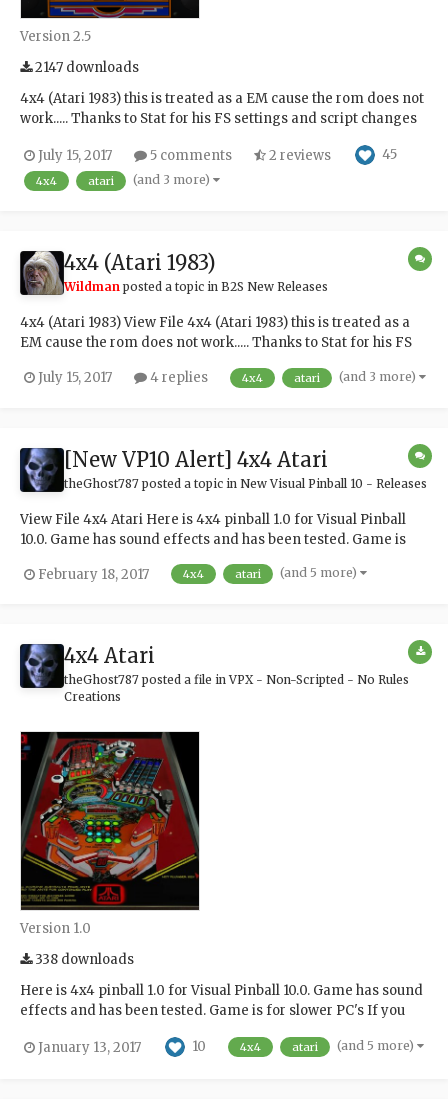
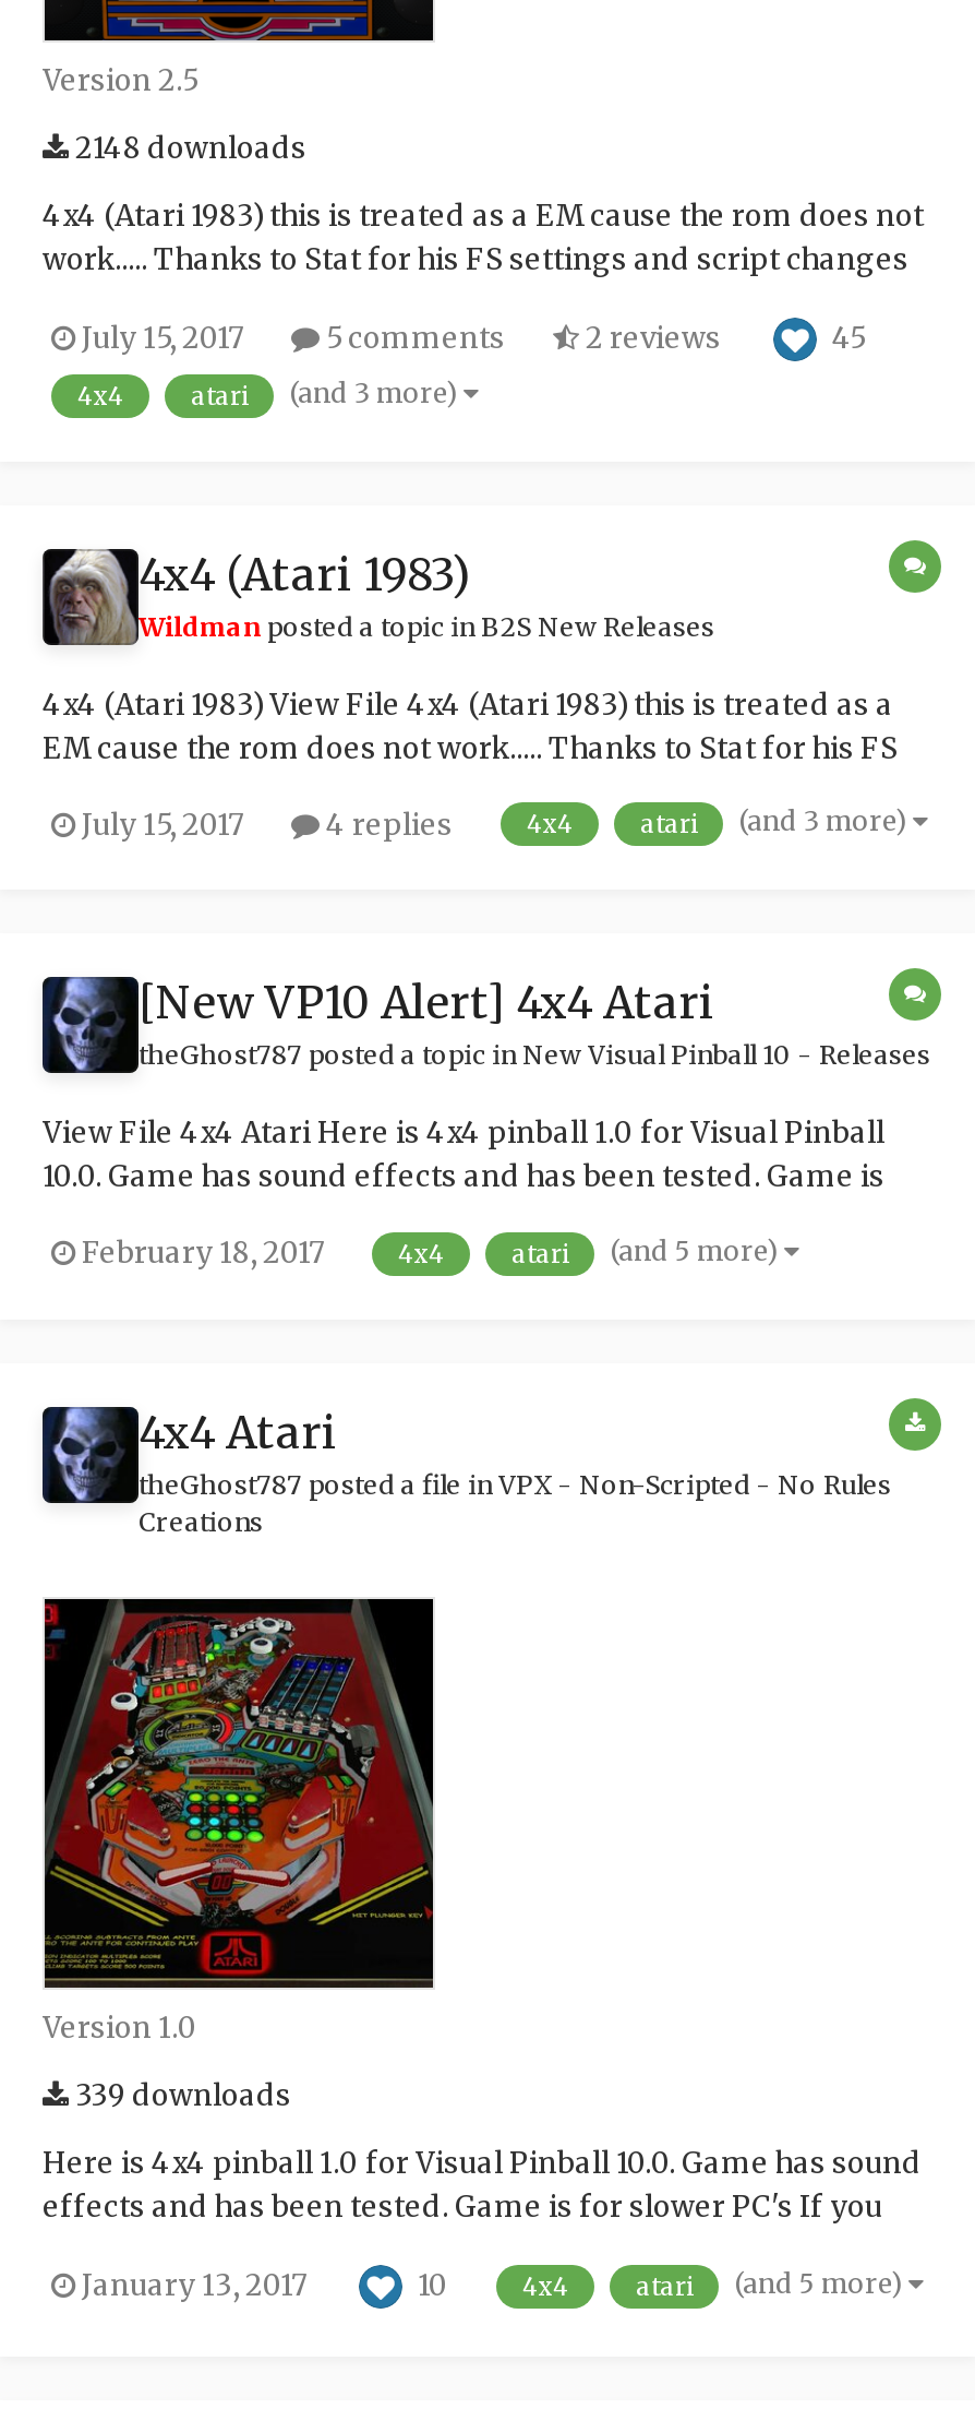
- 2147 downloads
+ 2148 downloads

- 338 downloads
+ 339 downloads
